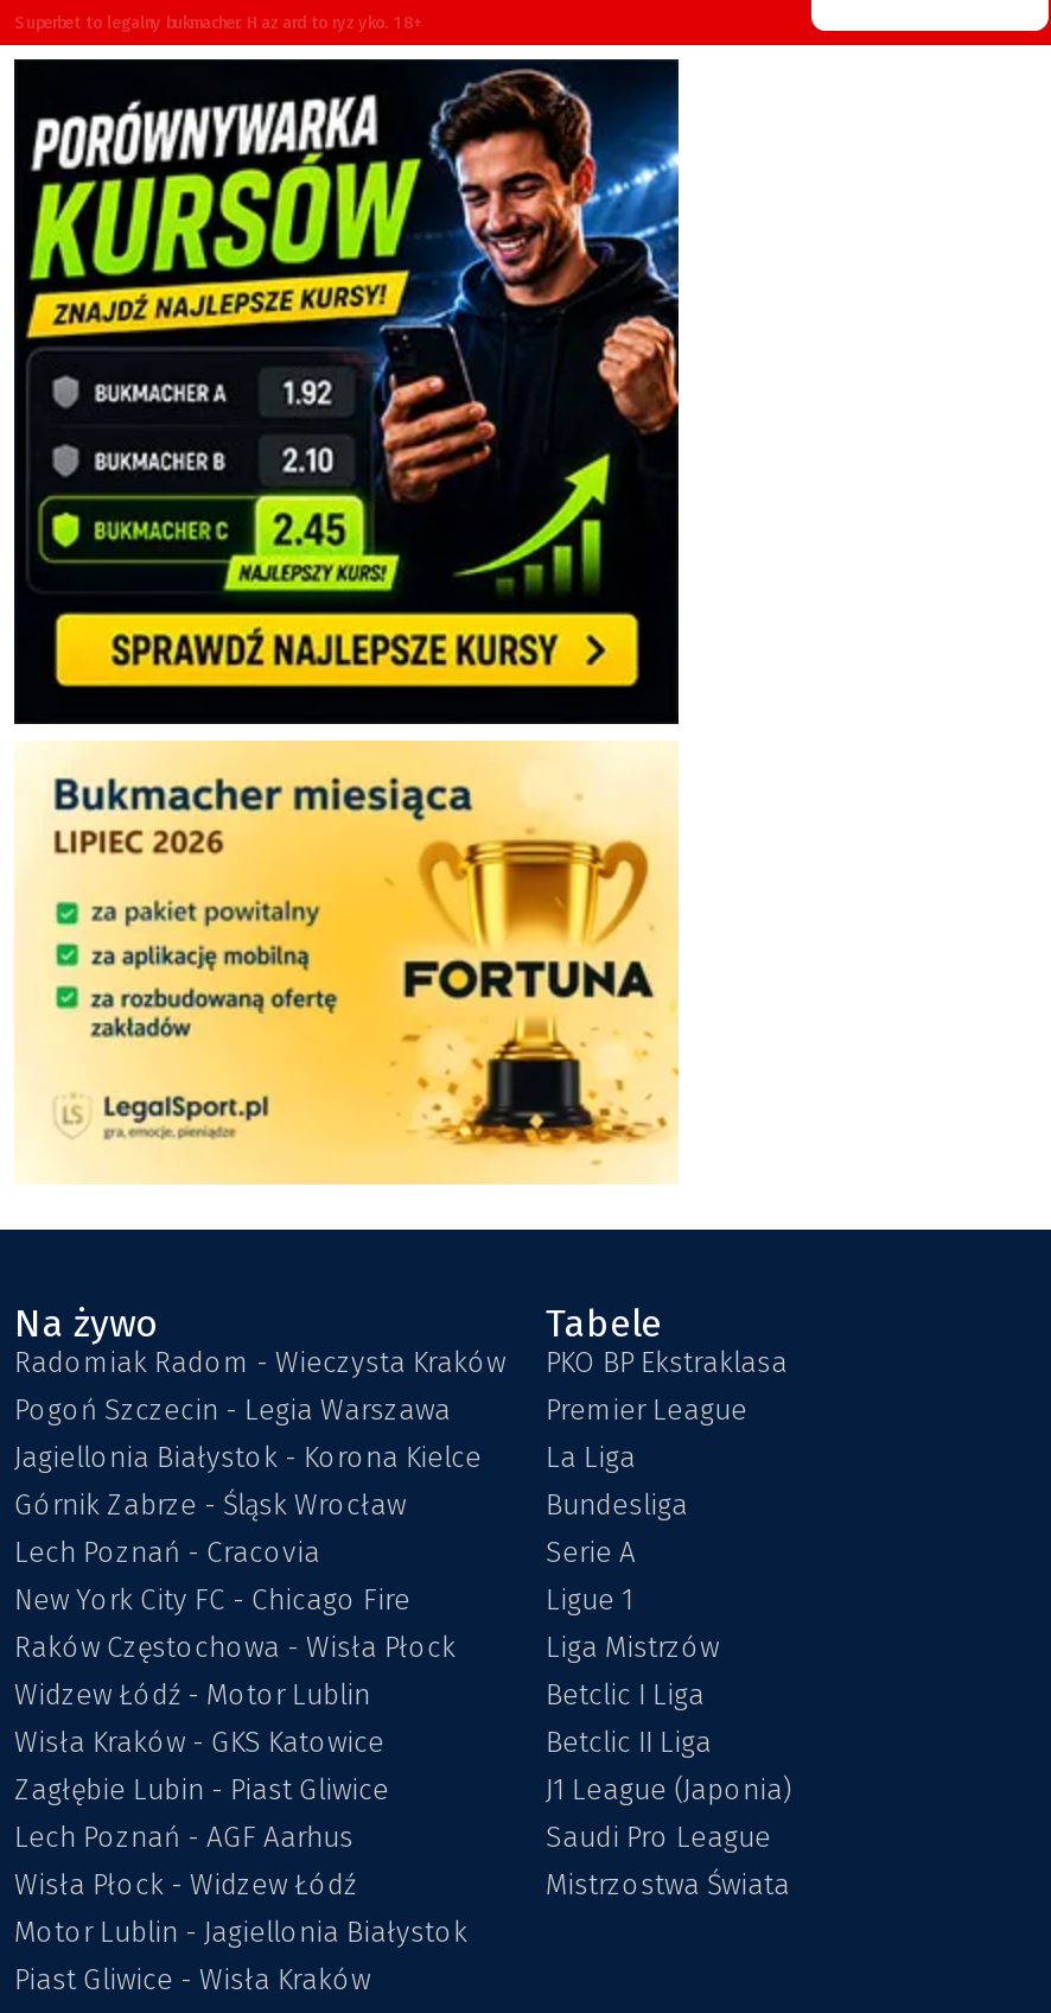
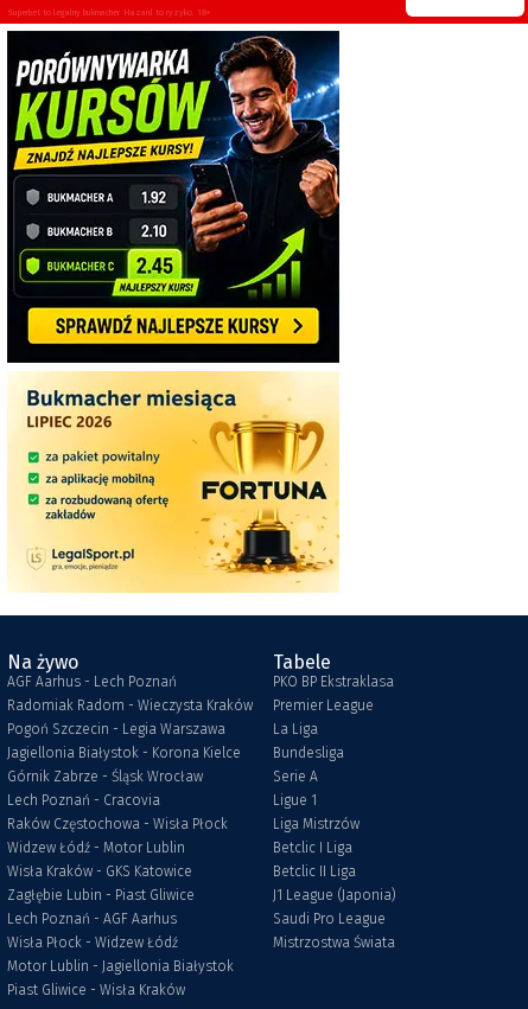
moved down: Radomiak Radom - Wieczysta Kraków | Pogoń Szczecin - Legia Warszawa | Jagiellonia Białystok - Korona Kielce | Górnik Zabrze - Śląsk Wrocław | Lech Poznań - Cracovia

+ AGF Aarhus - Lech Poznań

- New York City FC - Chicago Fire
